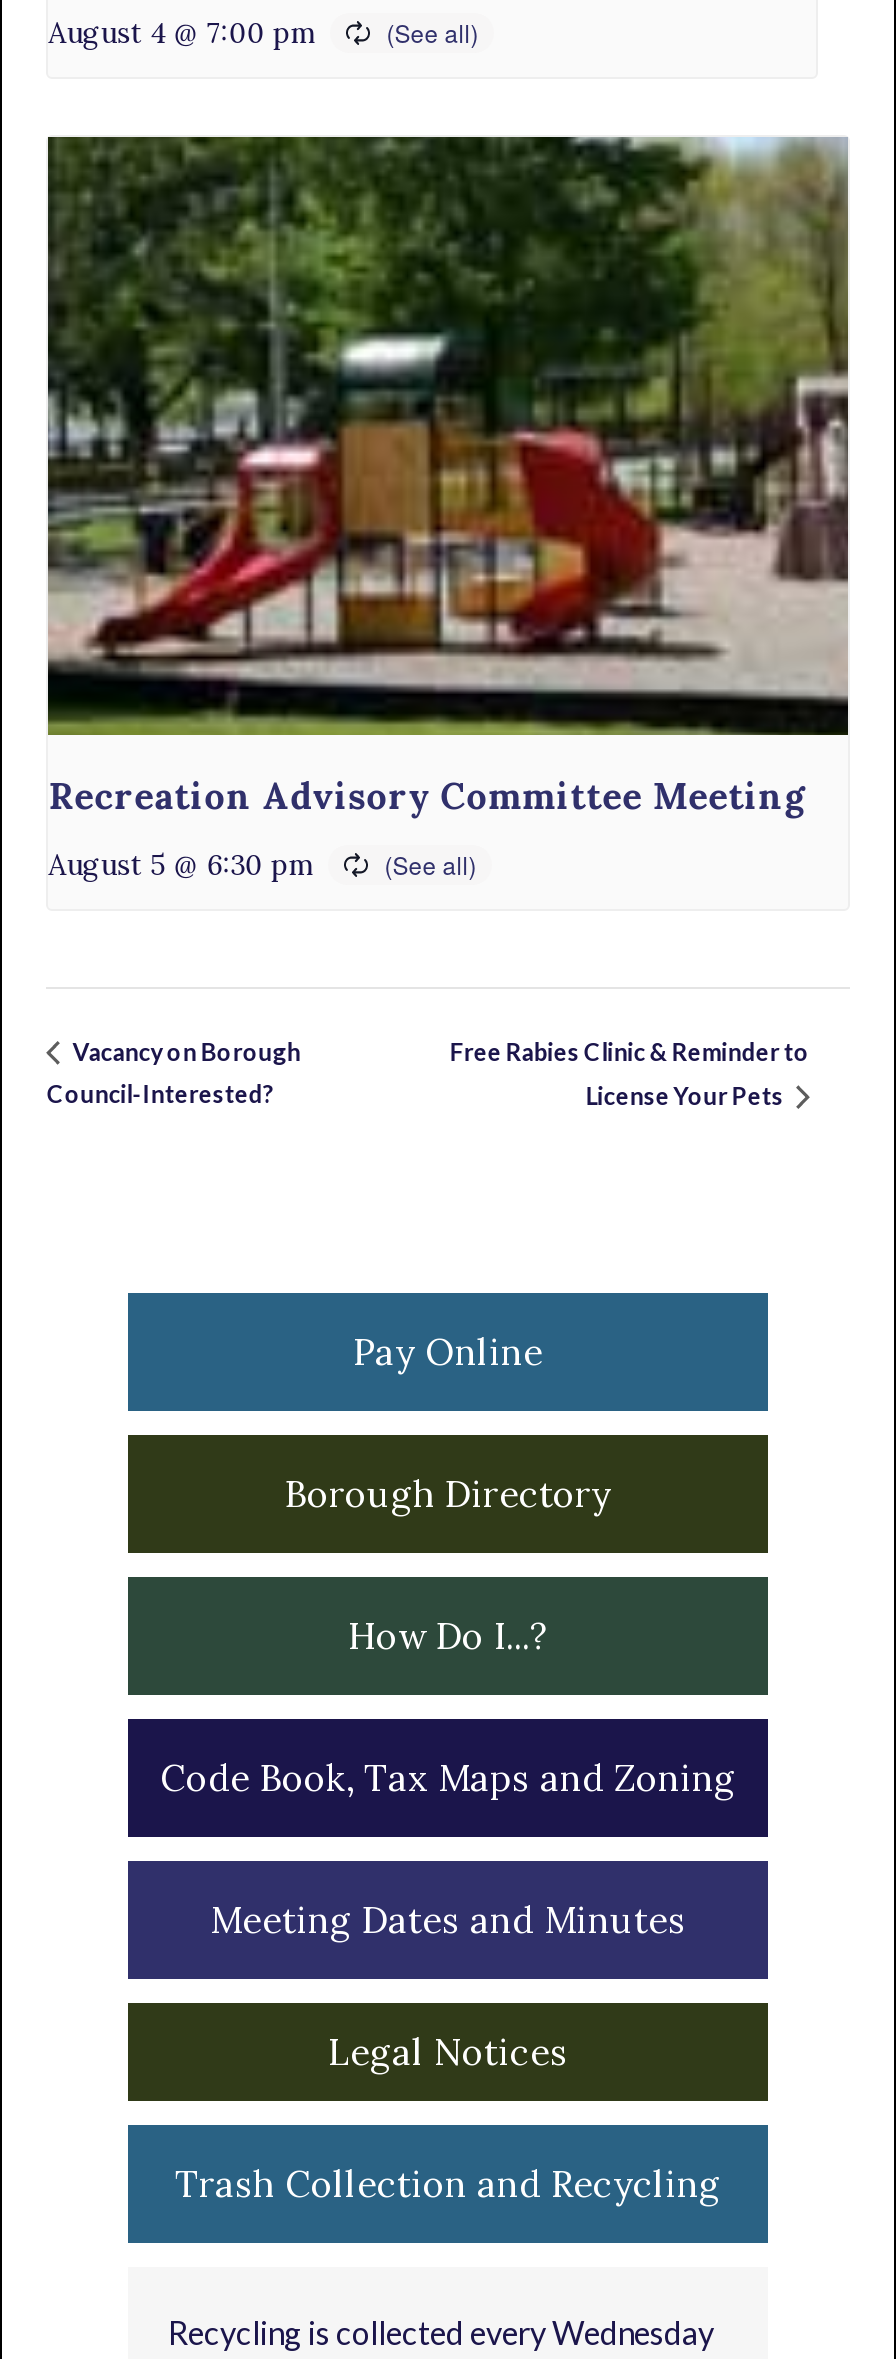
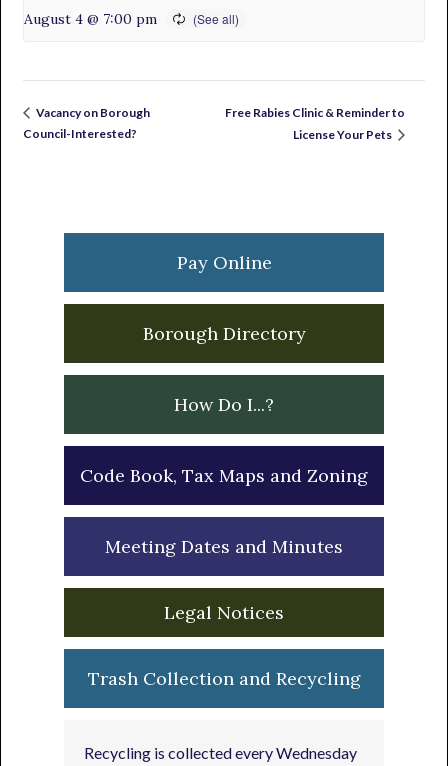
- [image]
- Recreation Advisory Committee Meeting
- August 5 @ 6:30 pm
